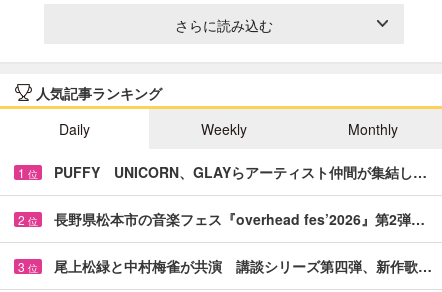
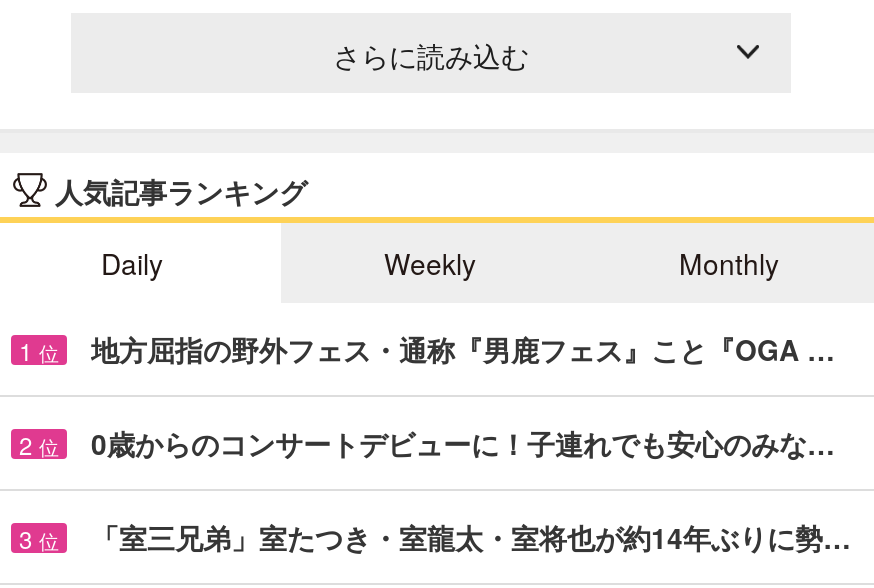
- PUFFY UNICORN、GLAYらアーティスト仲間が集結し…
+ 地方屈指の野外フェス・通称『男鹿フェス』こと『OGA …

- 長野県松本市の音楽フェス『overhead fes’2026』第2弾…
+ 0歳からのコンサートデビューに！子連れでも安心のみな…

- 尾上松緑と中村梅雀が共演 講談シリーズ第四弾、新作歌…
+ 「室三兄弟」室たつき・室龍太・室将也が約14年ぶりに勢…
